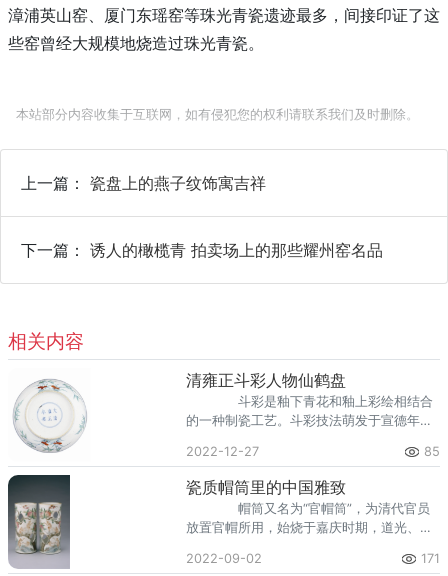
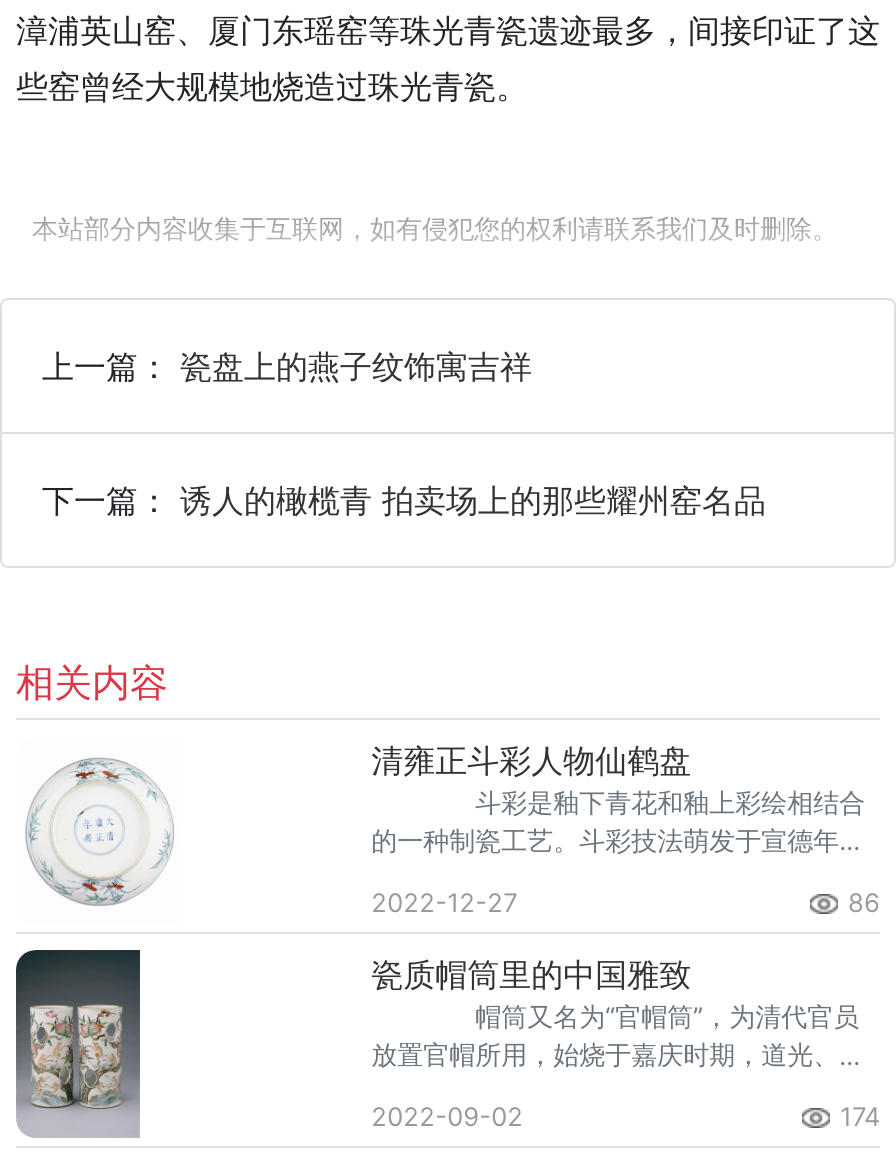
- 85
+ 86

- 171
+ 174
